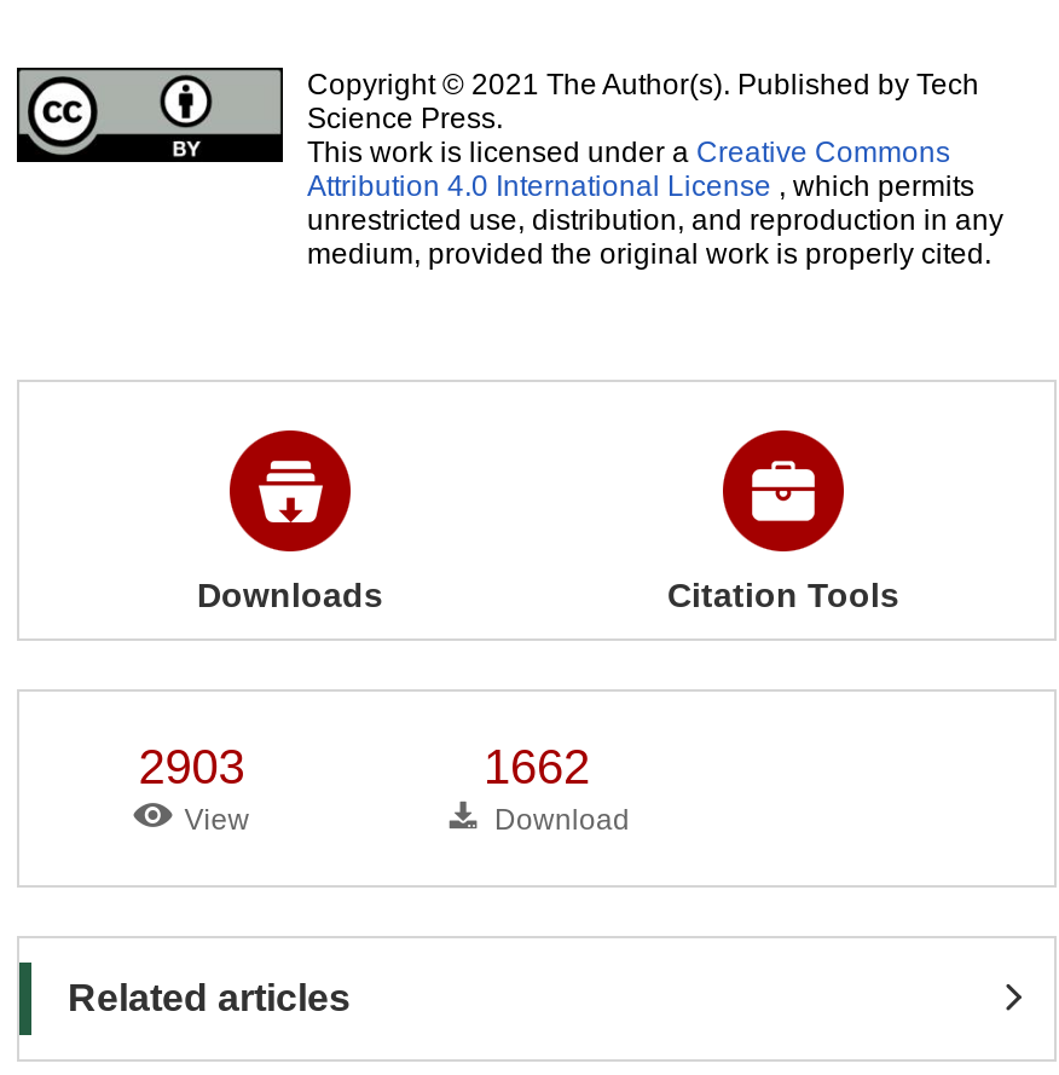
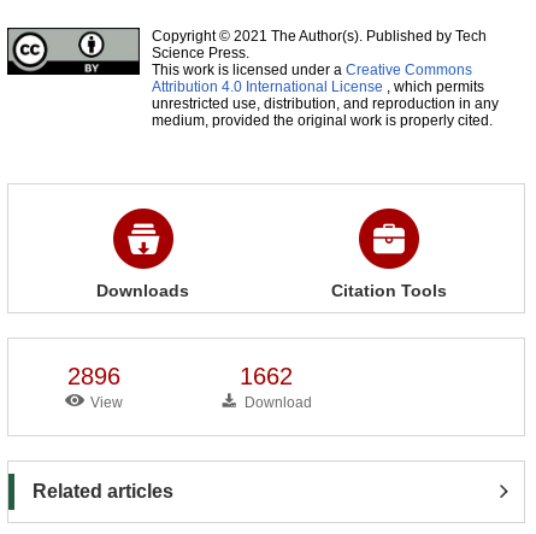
- 2903
+ 2896
